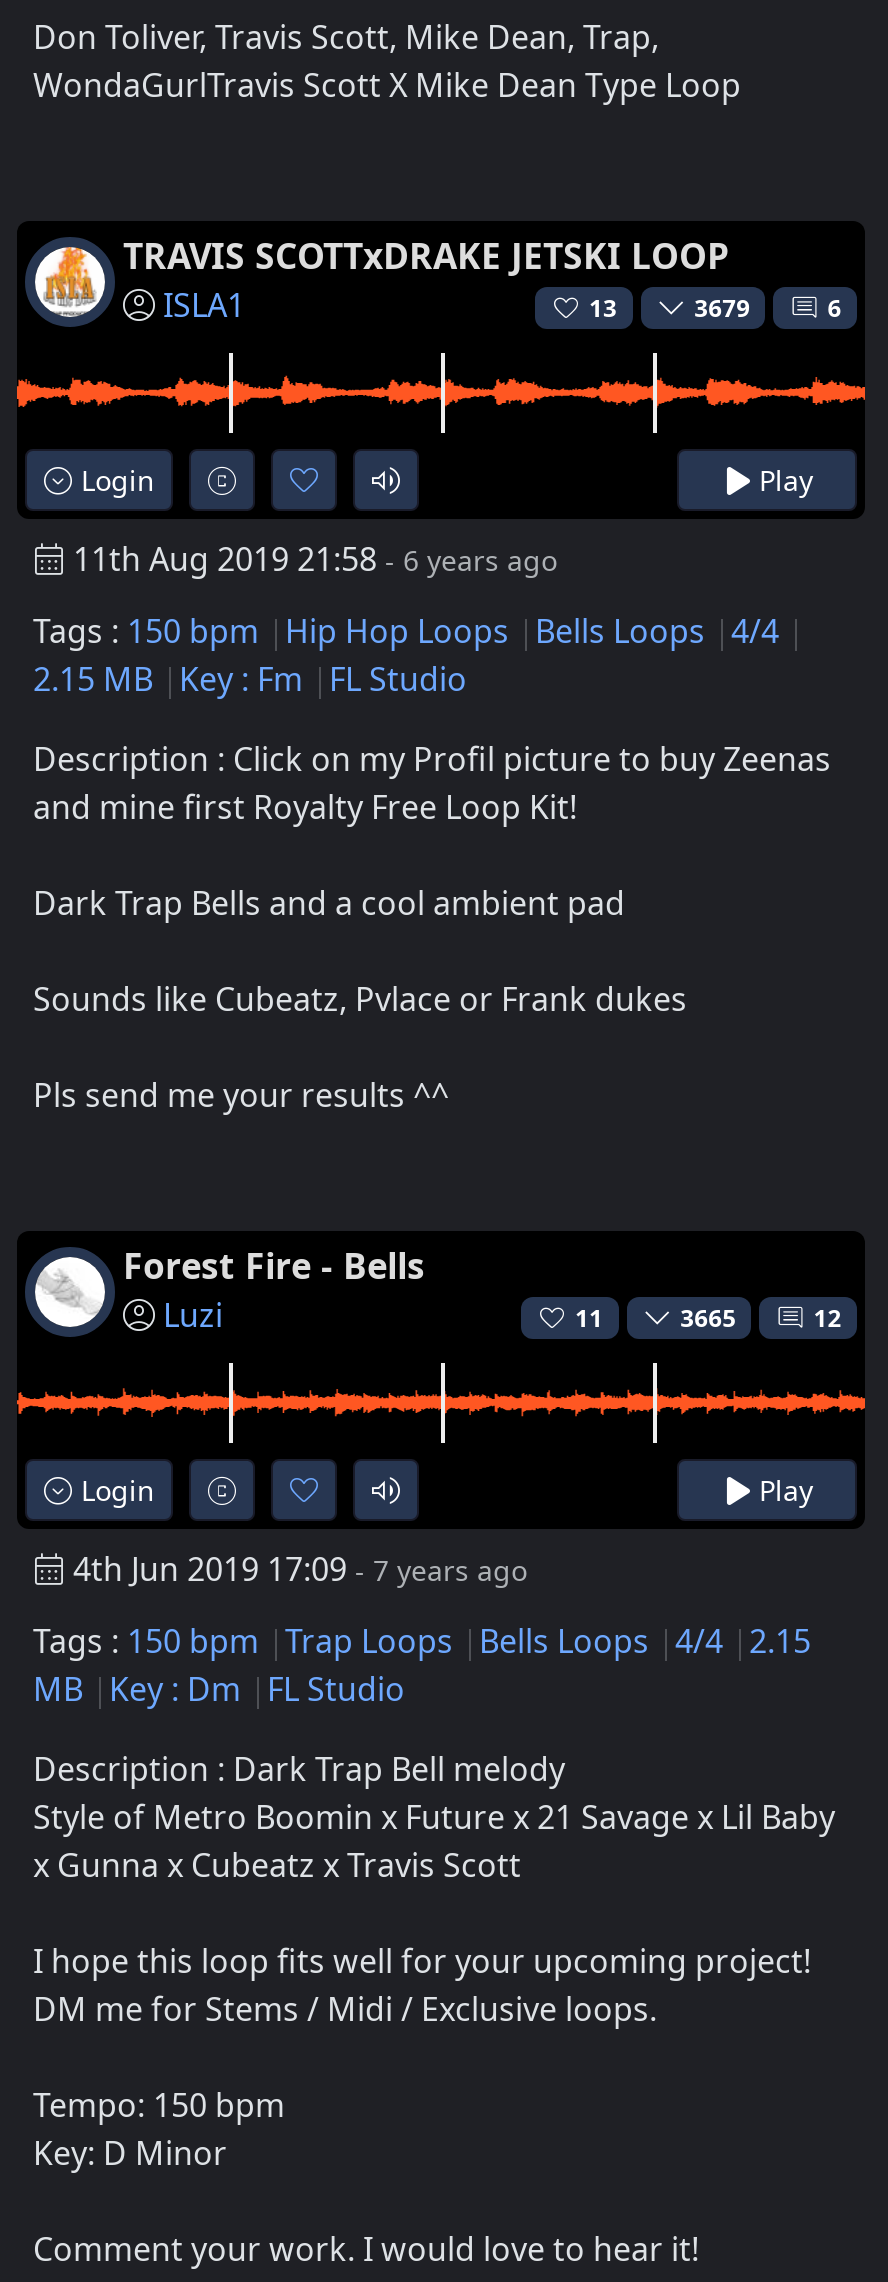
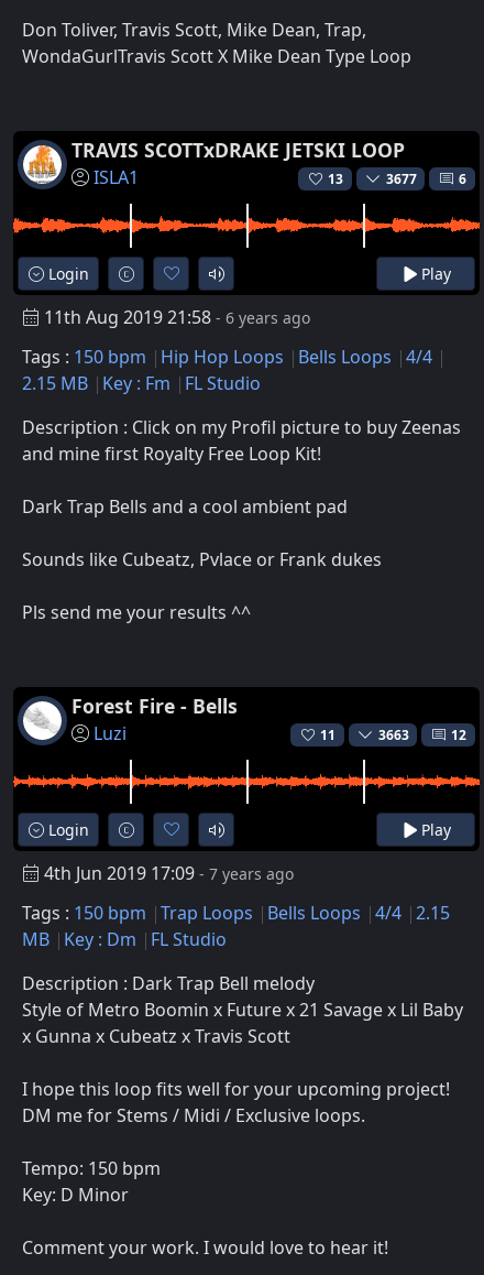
- 3679
+ 3677

- 3665
+ 3663
